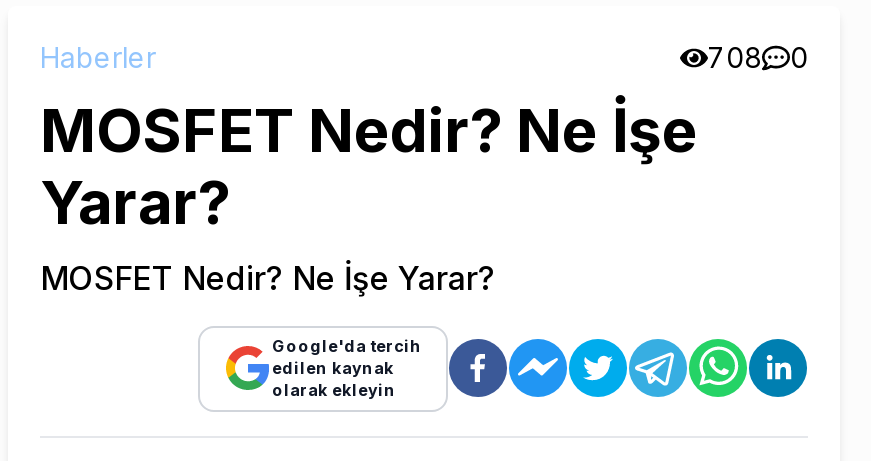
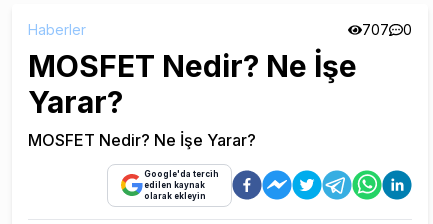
- 708 0
+ 707 0
